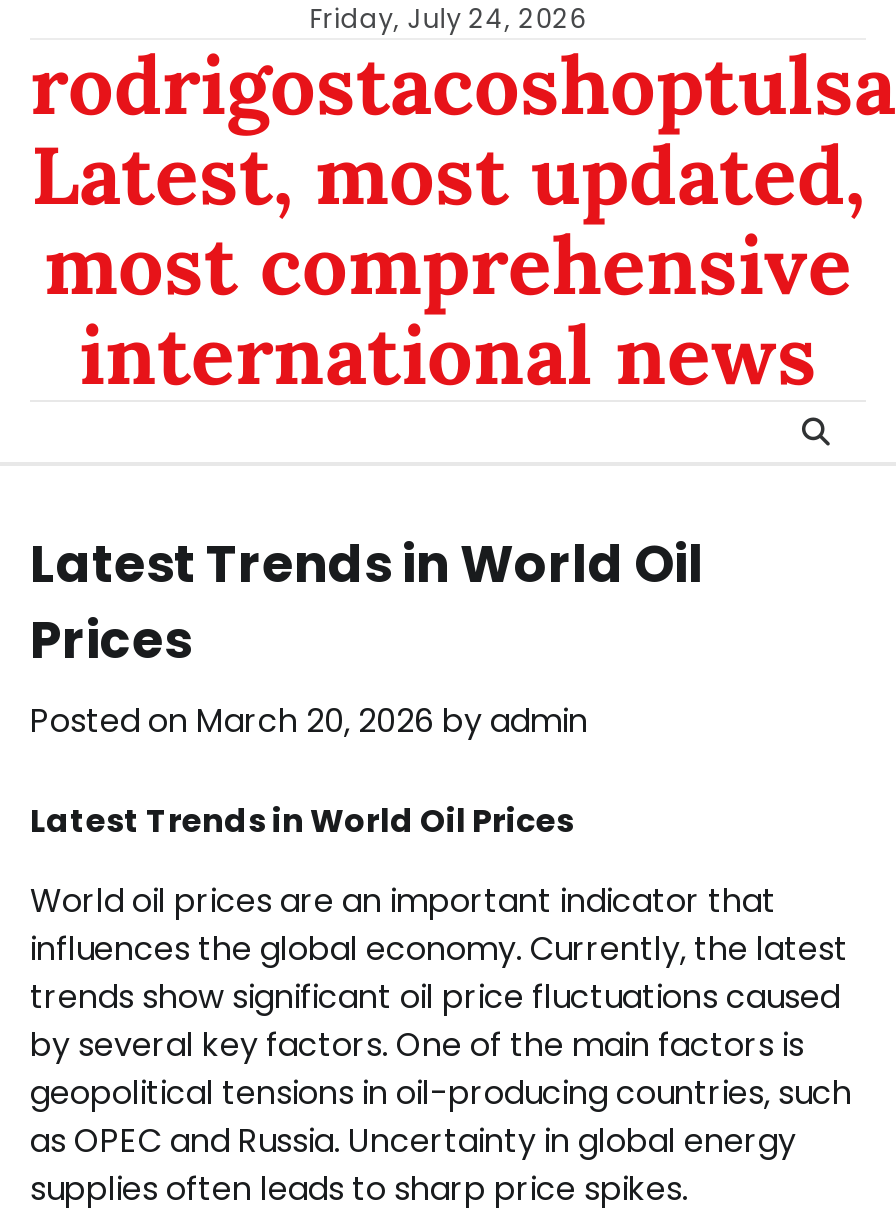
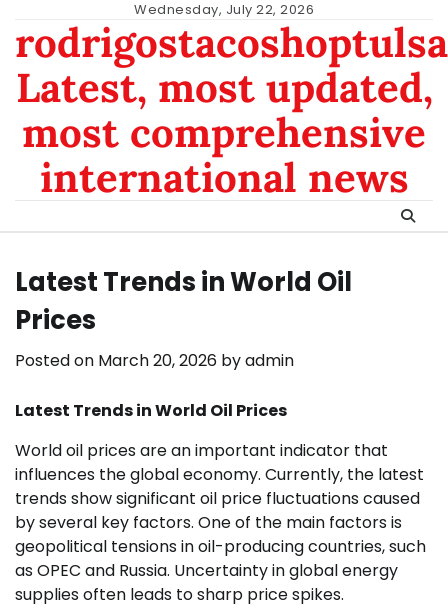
- Friday, July 24, 2026
+ Wednesday, July 22, 2026
